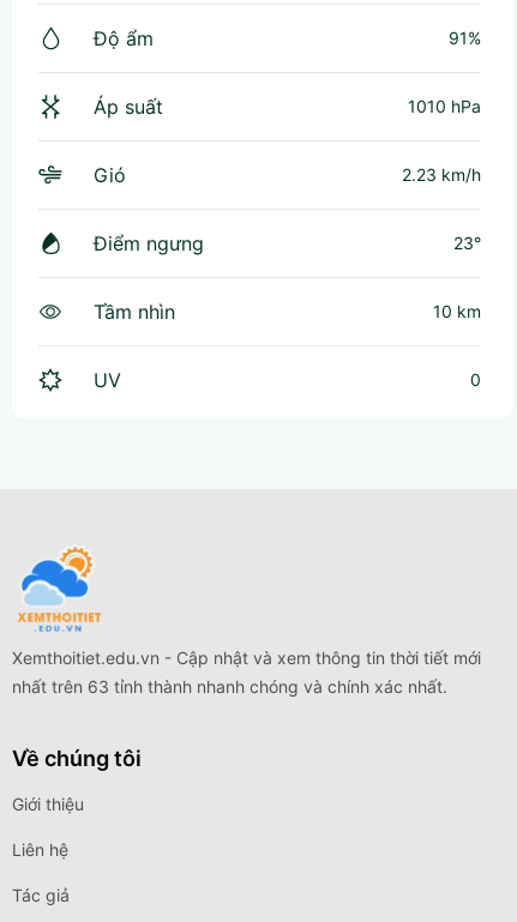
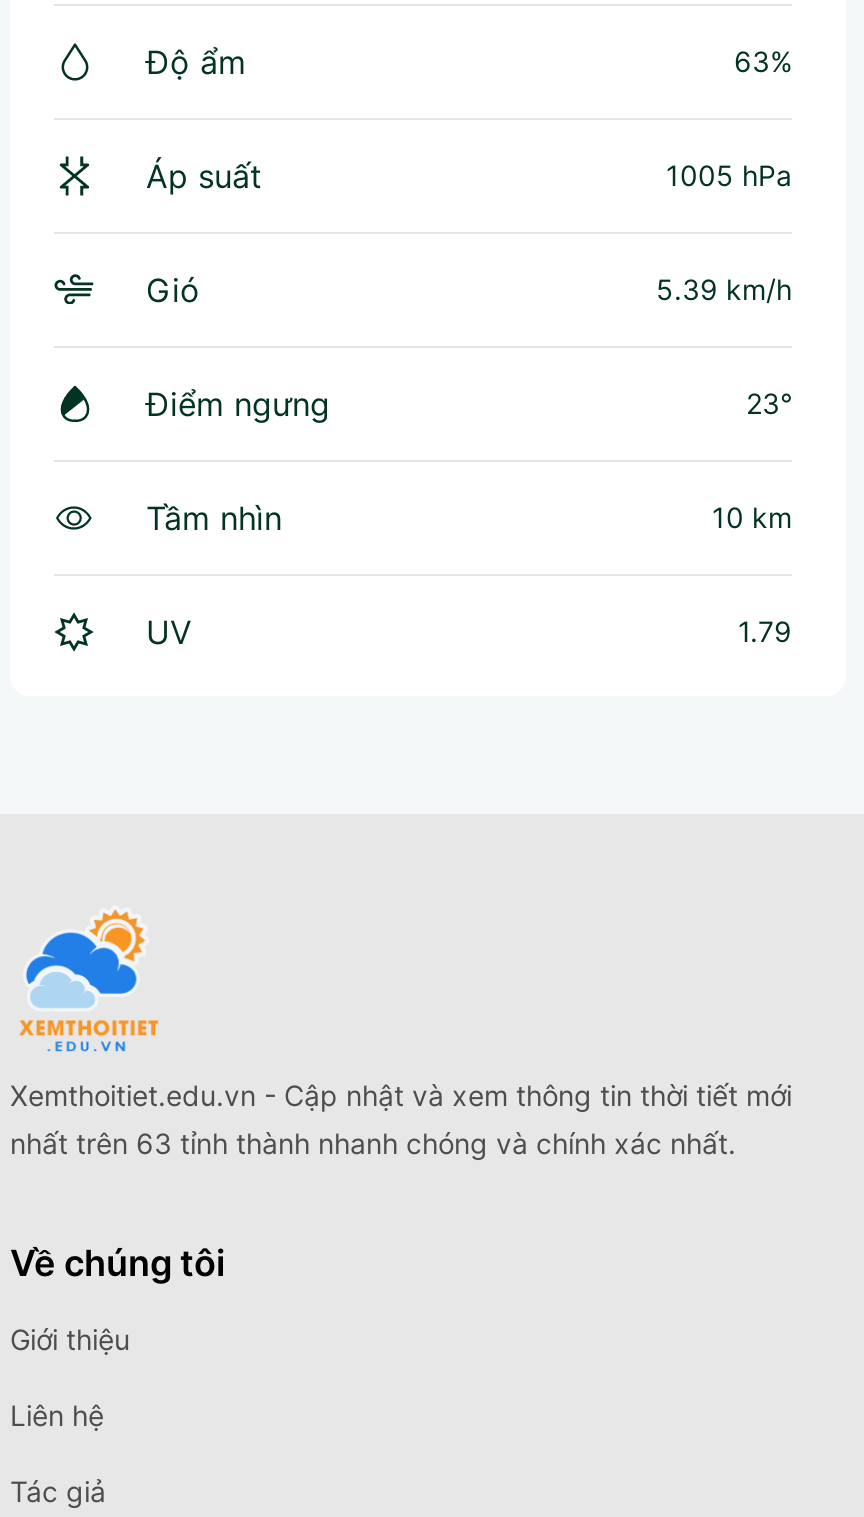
- 91%
+ 63%

- 1010 hPa
+ 1005 hPa

- 2.23 km/h
+ 5.39 km/h

- 0
+ 1.79
